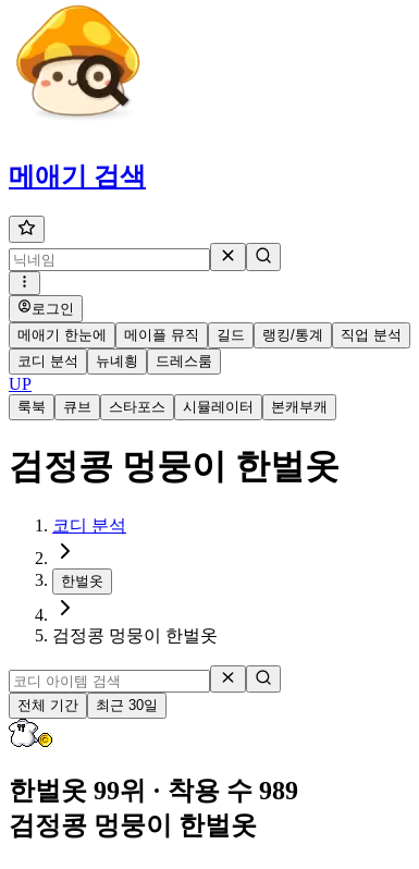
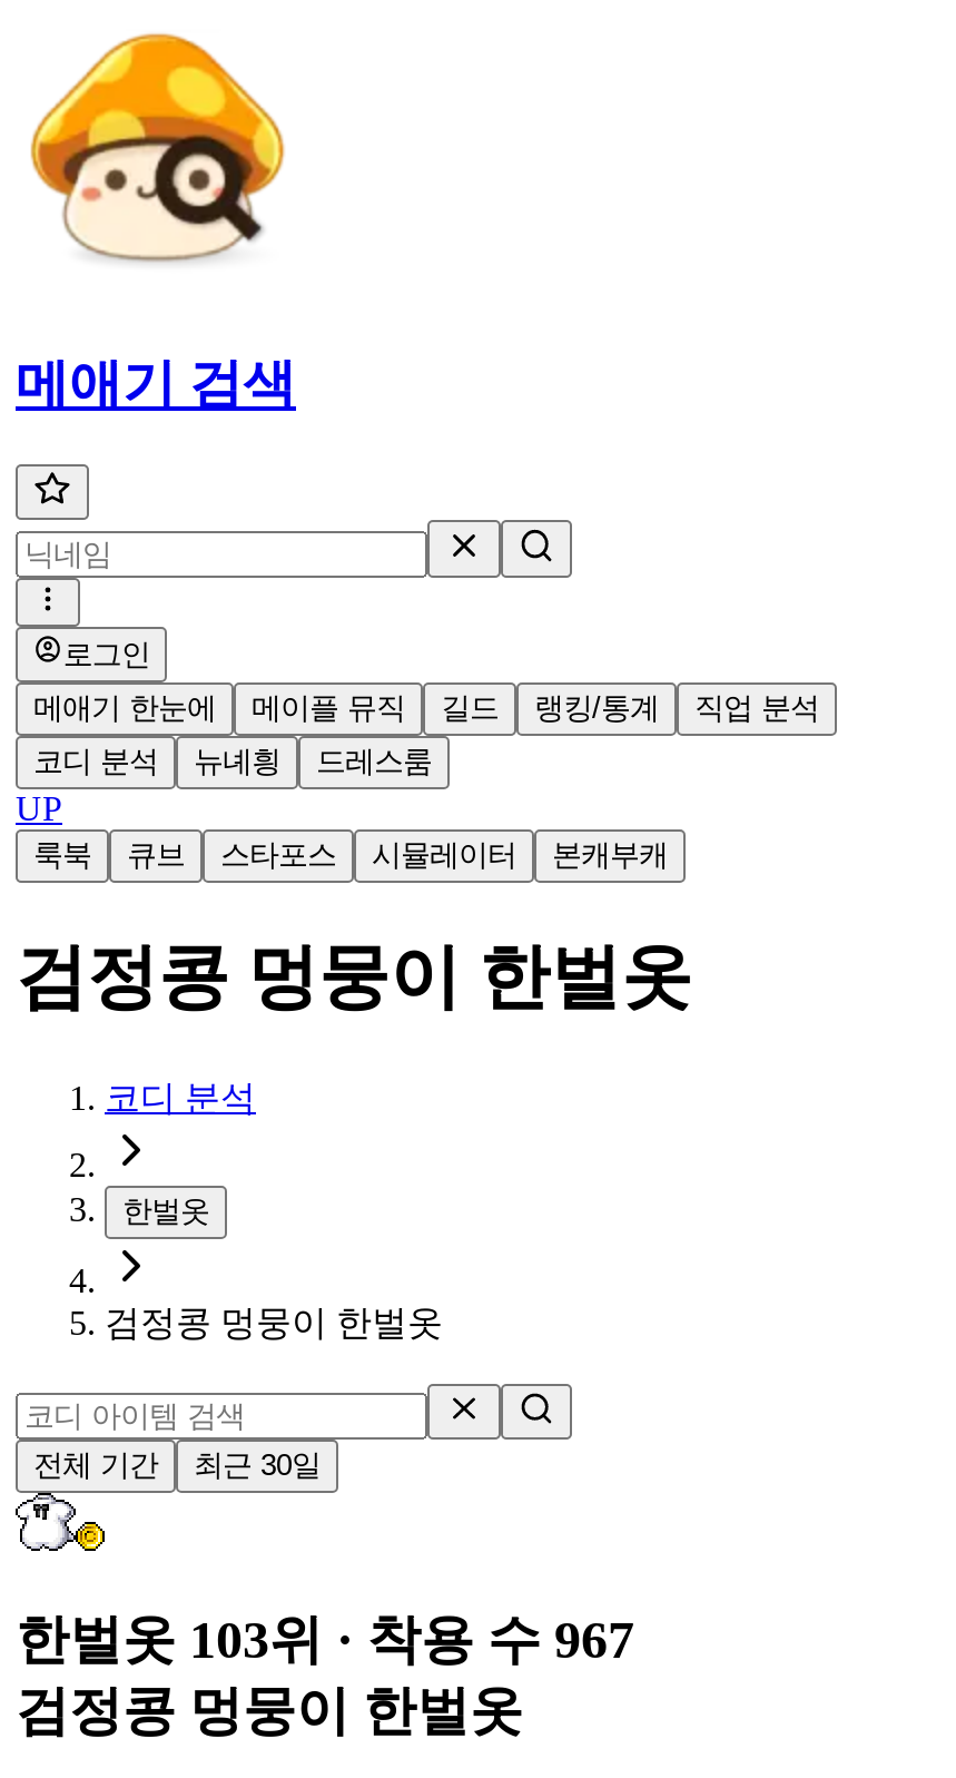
- 한벌옷 99위 · 착용 수 989
+ 한벌옷 103위 · 착용 수 967
